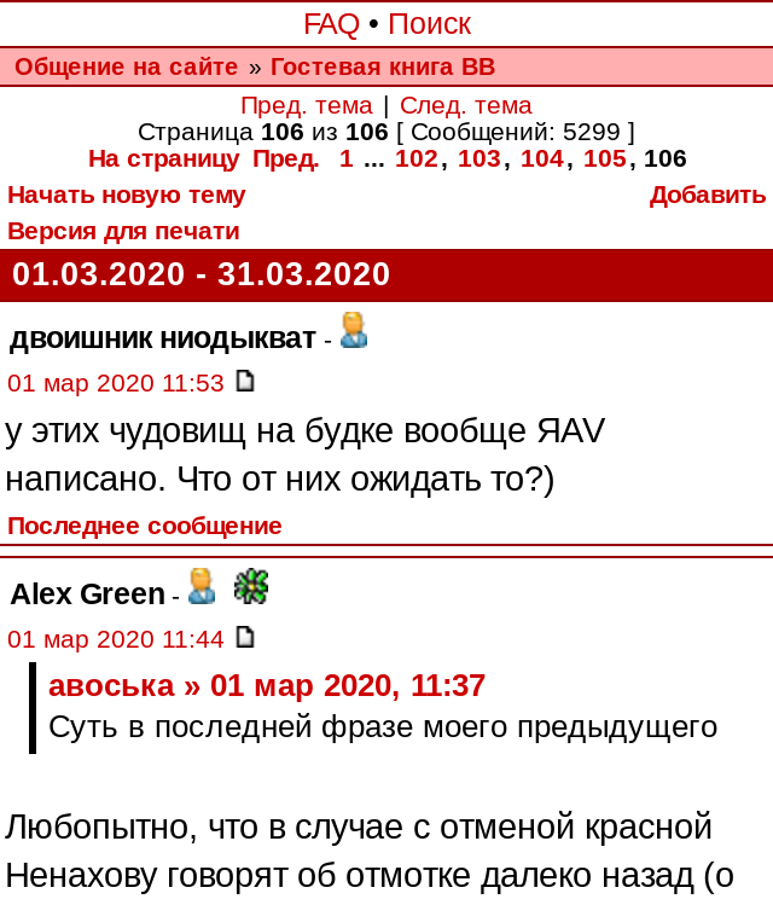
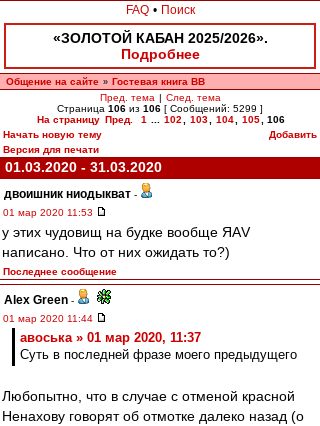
+ «ЗОЛОТОЙ КАБАН 2025/2026».
+ Подробнее
